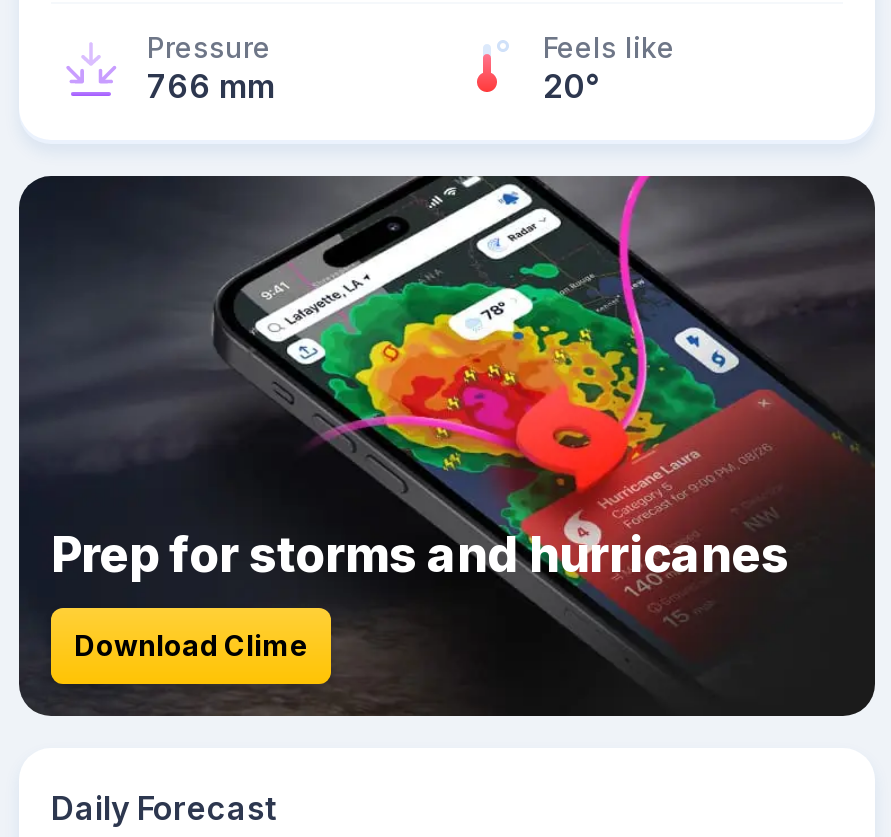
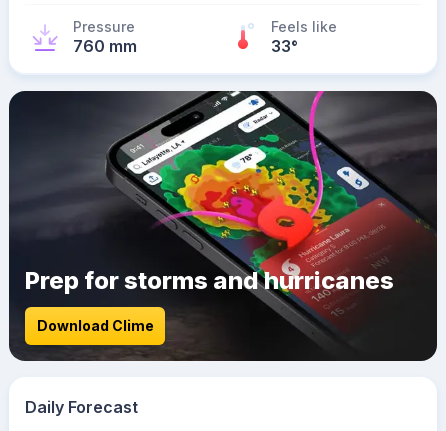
- 766 mm
+ 760 mm

- 20°
+ 33°
